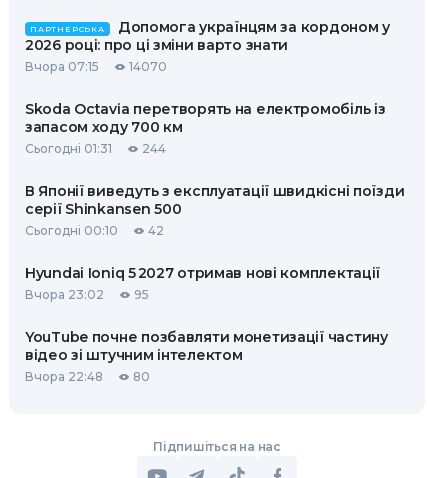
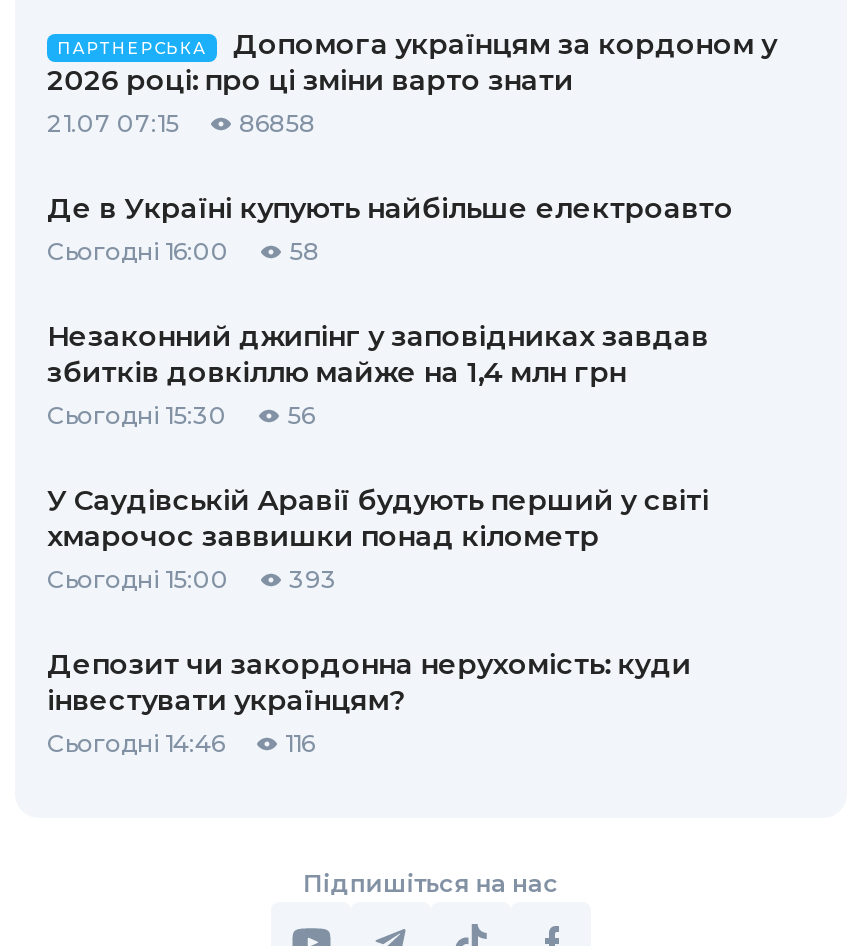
- Вчора 07:15
- 14070
+ 21.07 07:15
+ 86858

- Skoda Octavia перетворять на електромобіль із
- запасом ходу 700 км
- Сьогодні 01:31
- 244
+ Де в Україні купують найбільше електроавто
+ Сьогодні 16:00
+ 58

- В Японії виведуть з експлуатації швидкісні поїзди
- серії Shinkansen 500
- Сьогодні 00:10
- 42
+ Незаконний джипінг у заповідниках завдав
+ збитків довкіллю майже на 1,4 млн грн
+ Сьогодні 15:30
+ 56

- Hyundai Ioniq 5 2027 отримав нові комплектації
- Вчора 23:02
- 95
+ У Саудівській Аравії будують перший у світі
+ хмарочос заввишки понад кілометр
+ Сьогодні 15:00
+ 393

- YouTube почне позбавляти монетизації частину
- відео зі штучним інтелектом
- Вчора 22:48
- 80
+ Депозит чи закордонна нерухомість: куди
+ інвестувати українцям?
+ Сьогодні 14:46
+ 116
